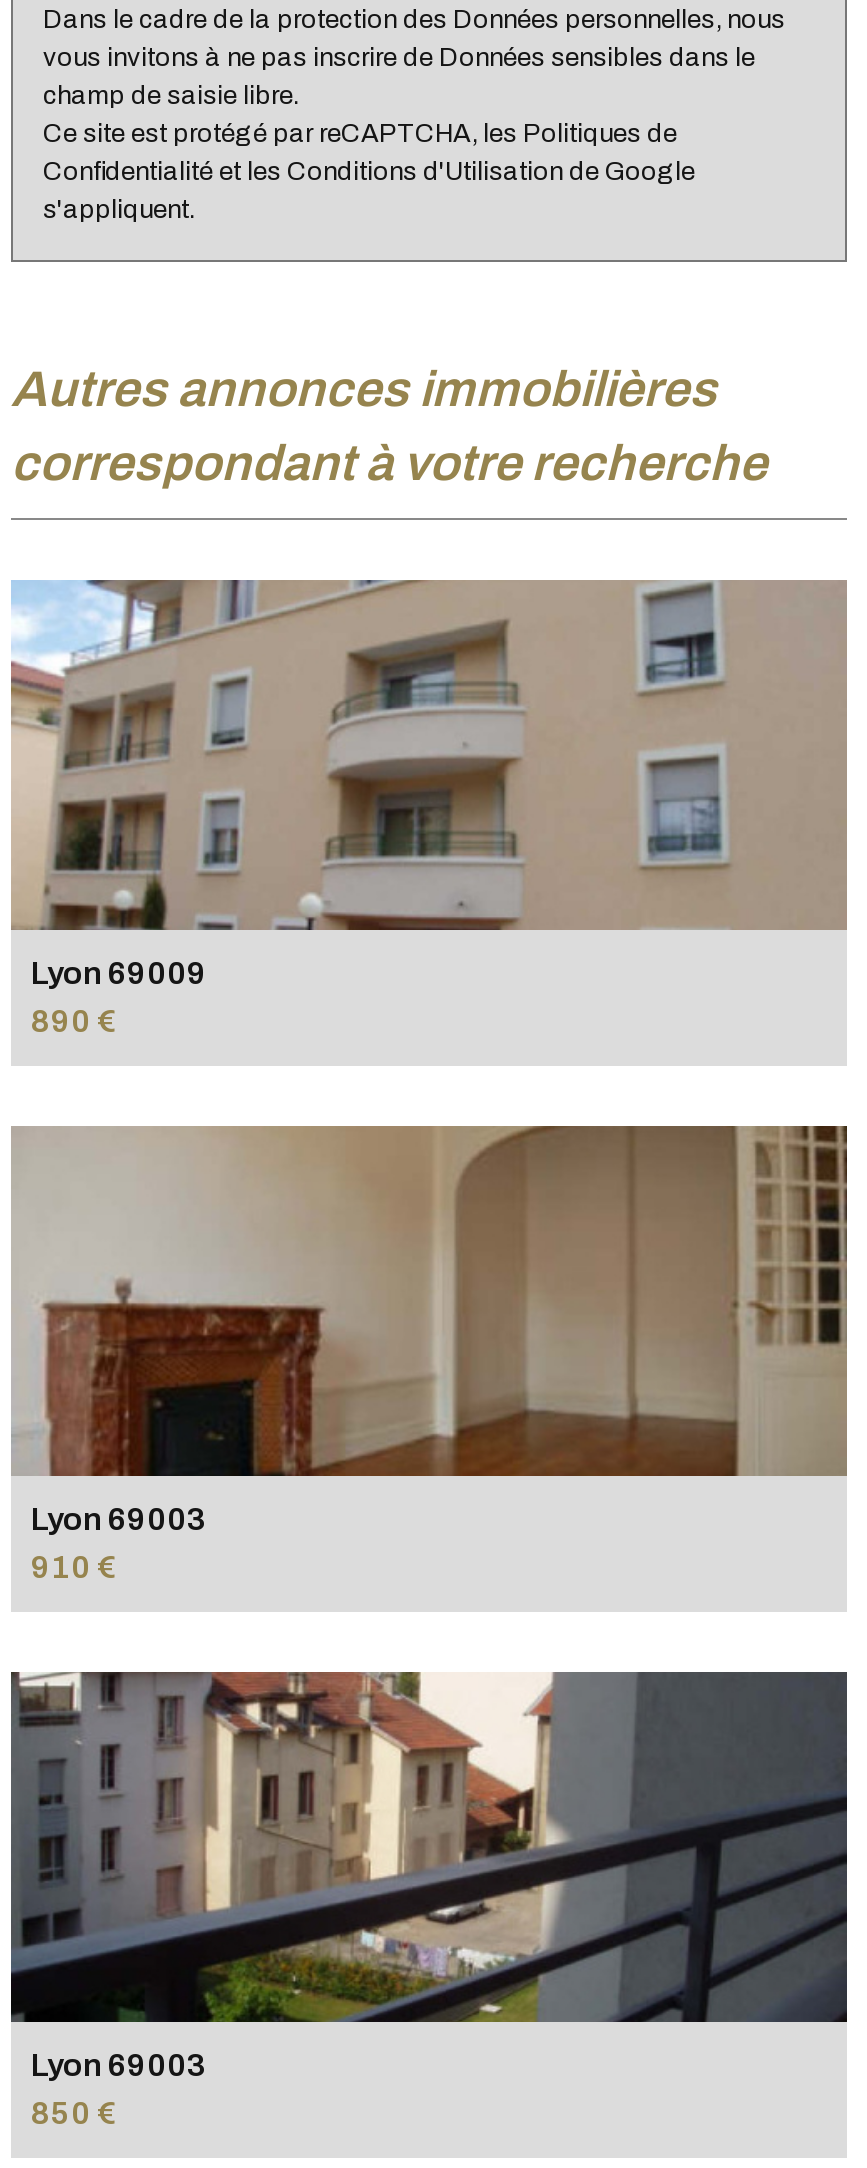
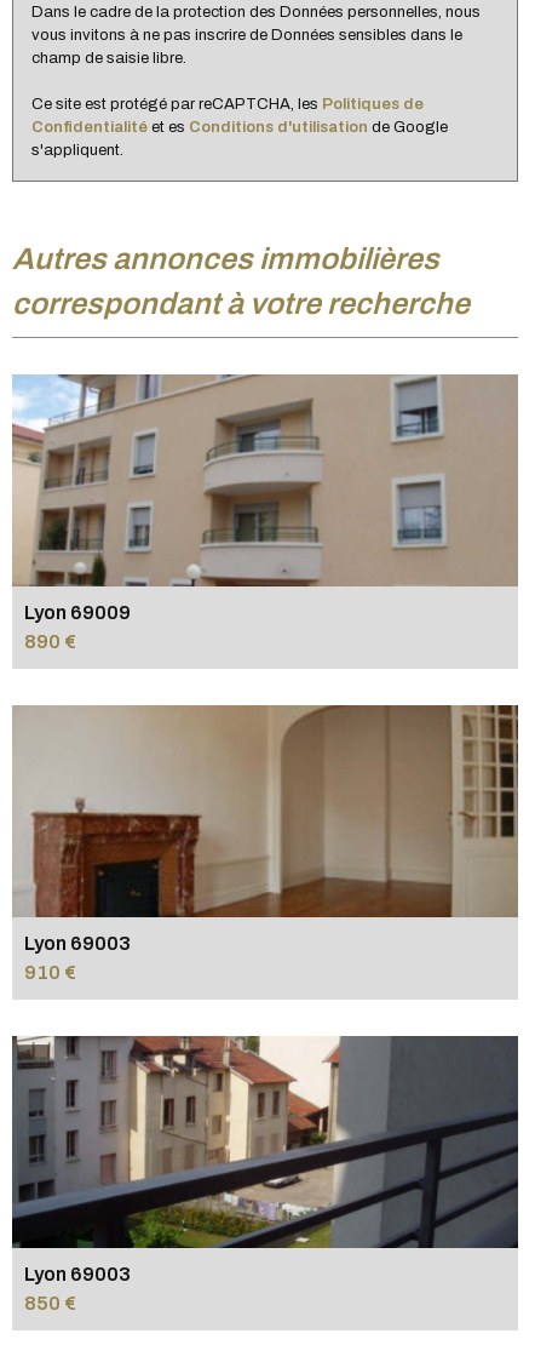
- Confidentialité et les Conditions d'Utilisation de Google
+ Confidentialité et es Conditions d'utilisation de Google
